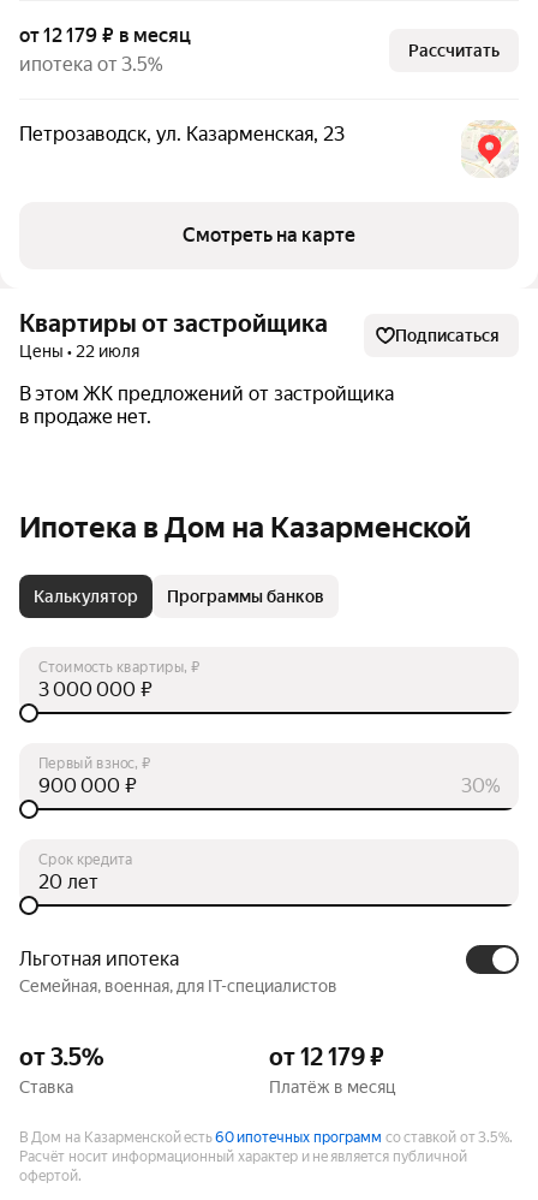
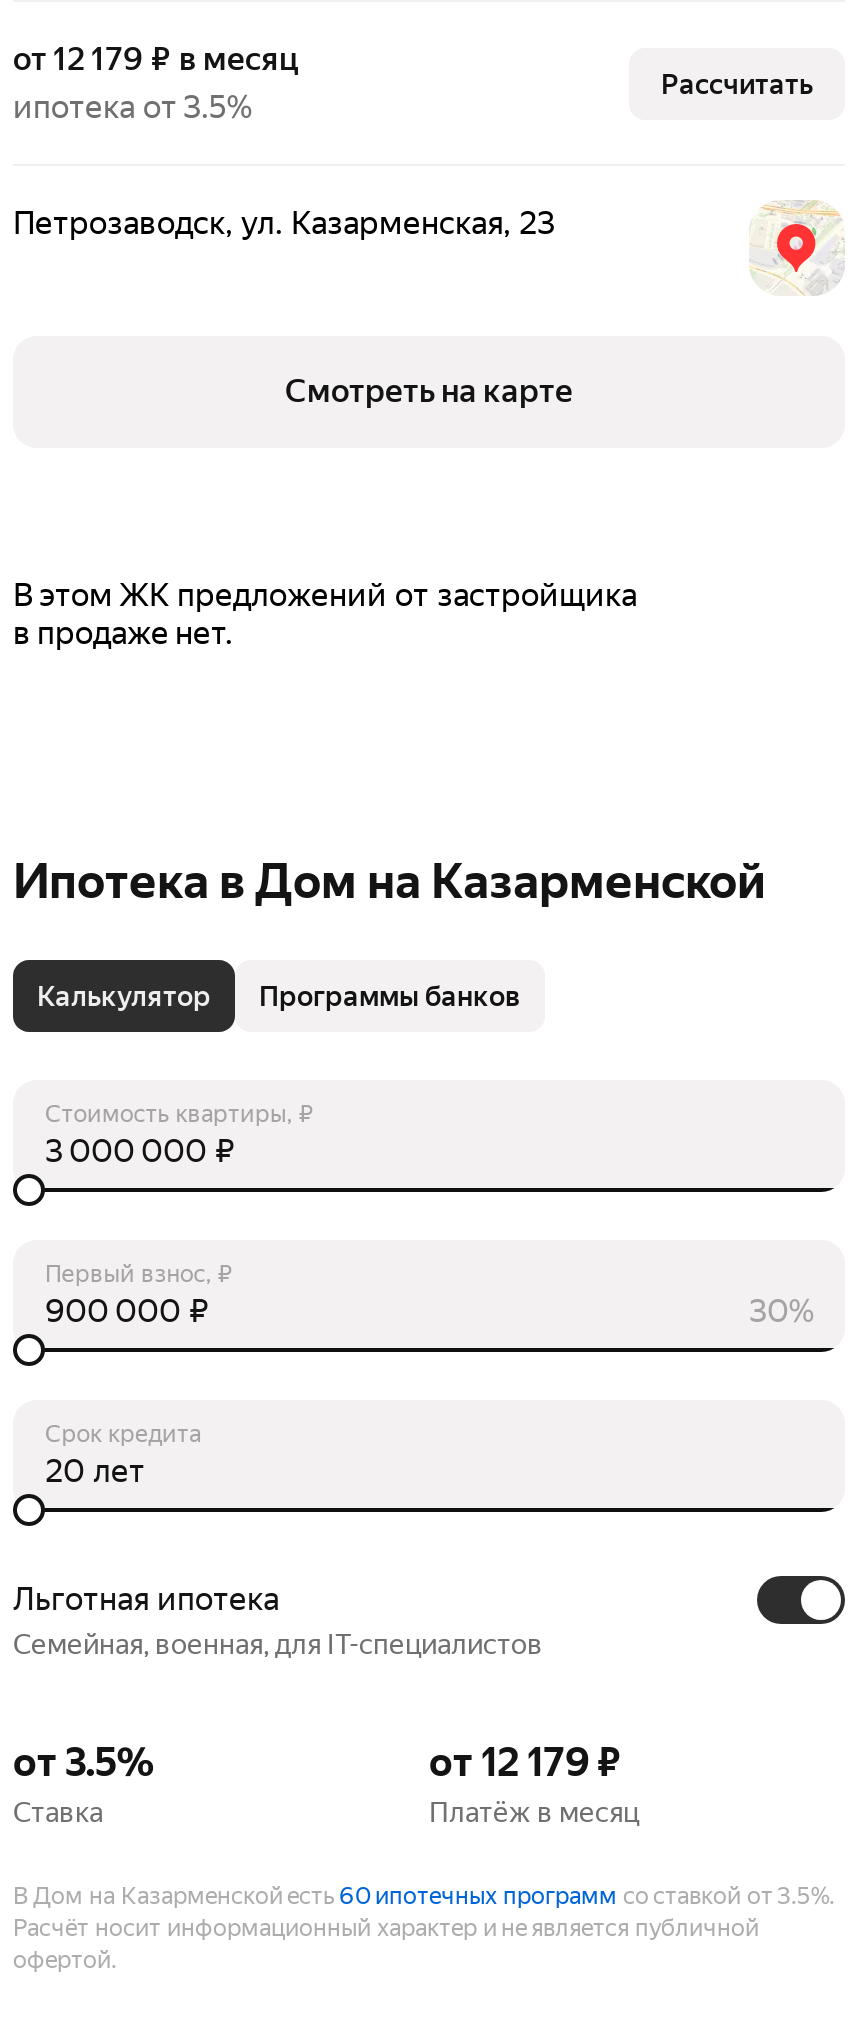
- Квартиры от застройщика
- Цены • 22 июля

- Подписаться

moved up: В этом ЖК предложений от застройщика | в продаже нет.
